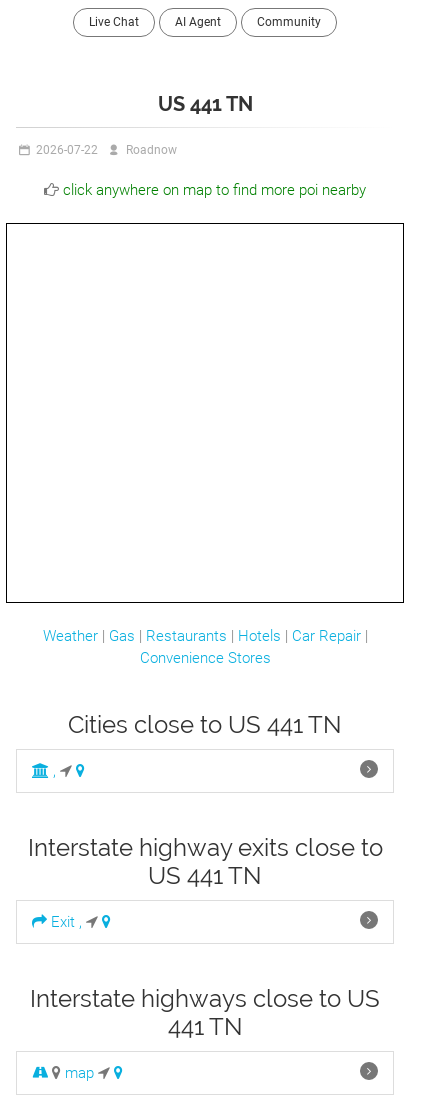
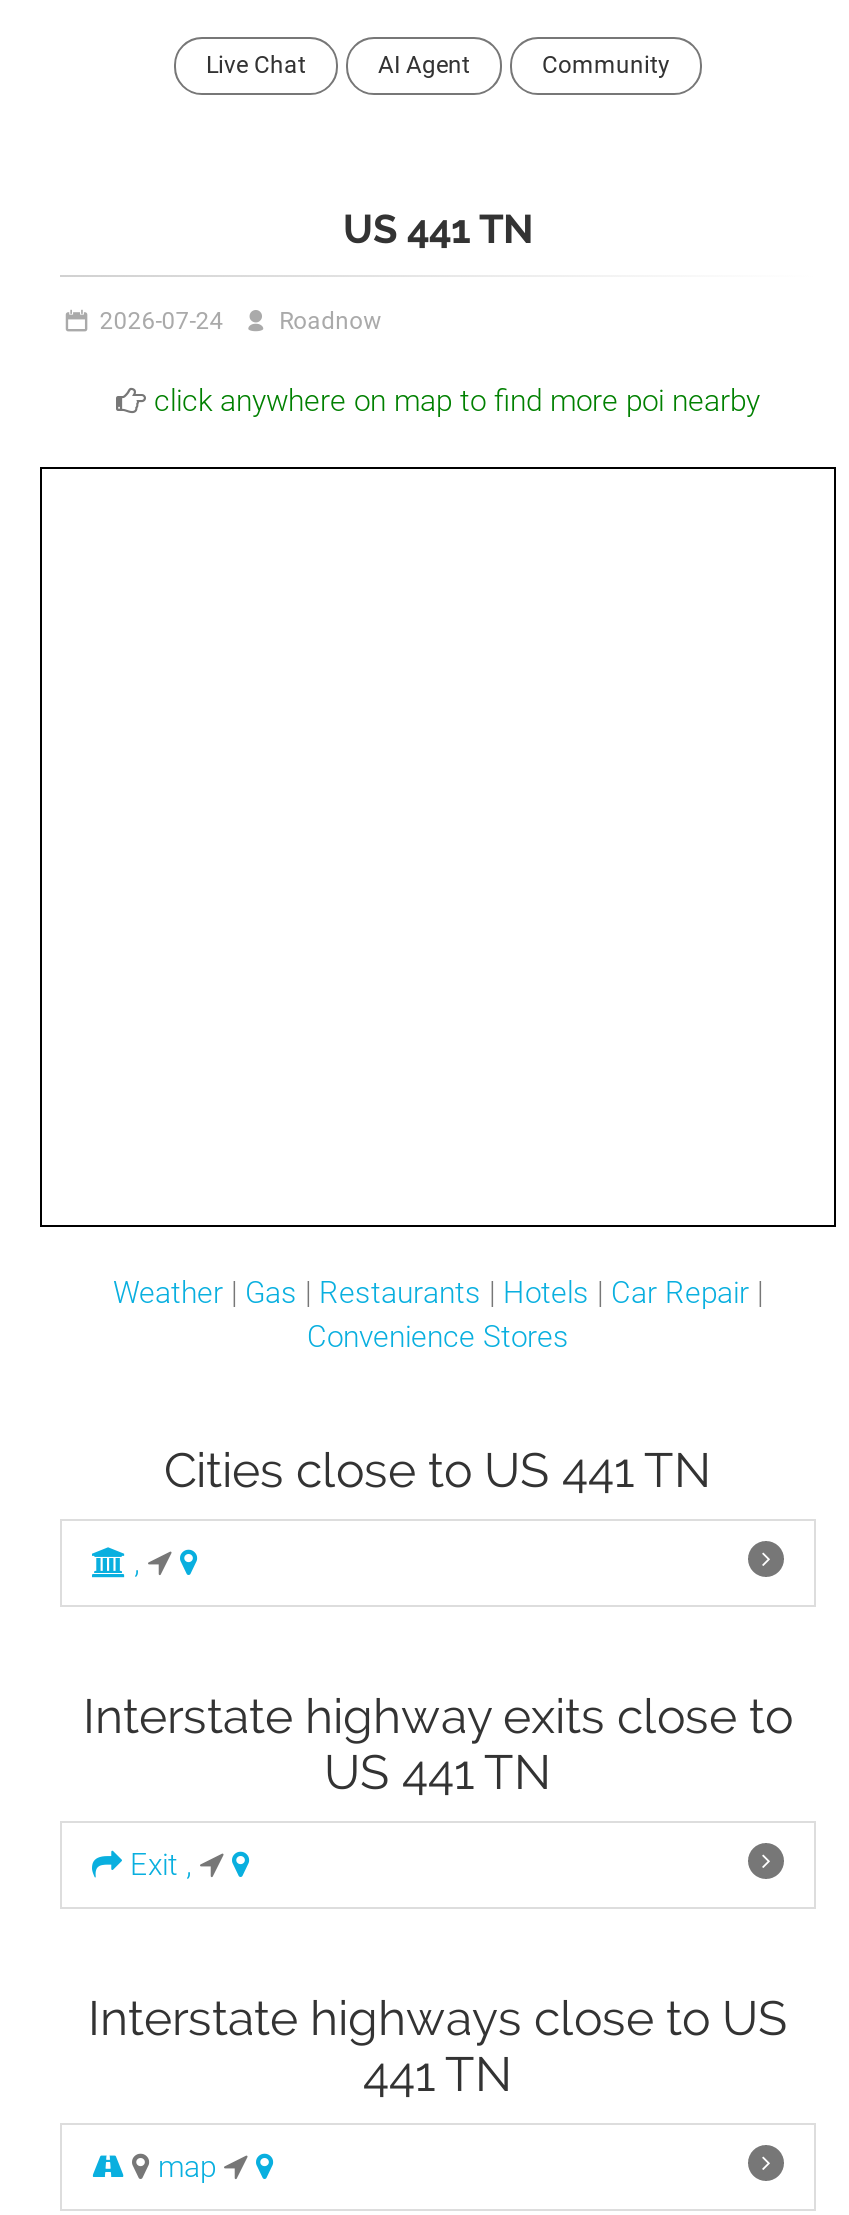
- 2026-07-22 Roadnow
+ 2026-07-24 Roadnow
